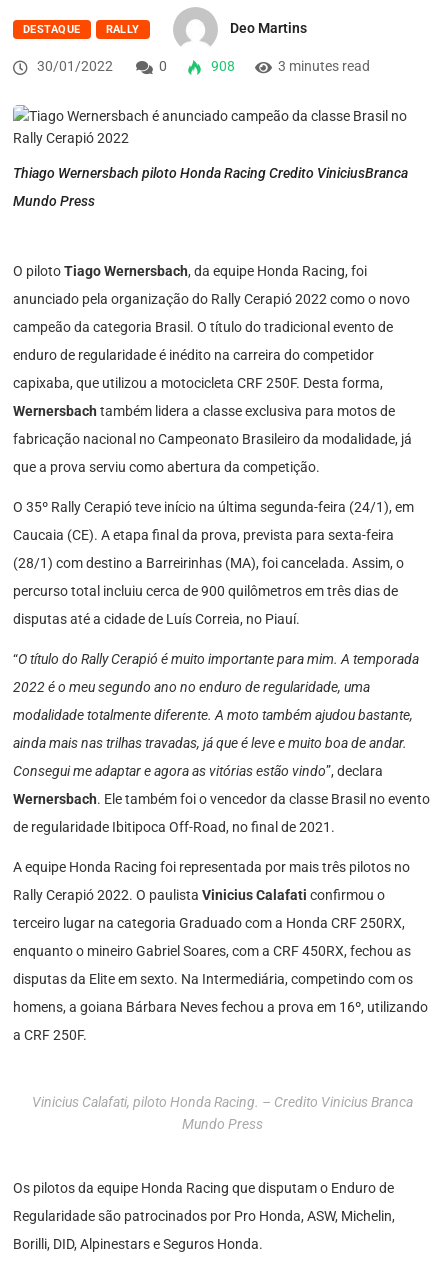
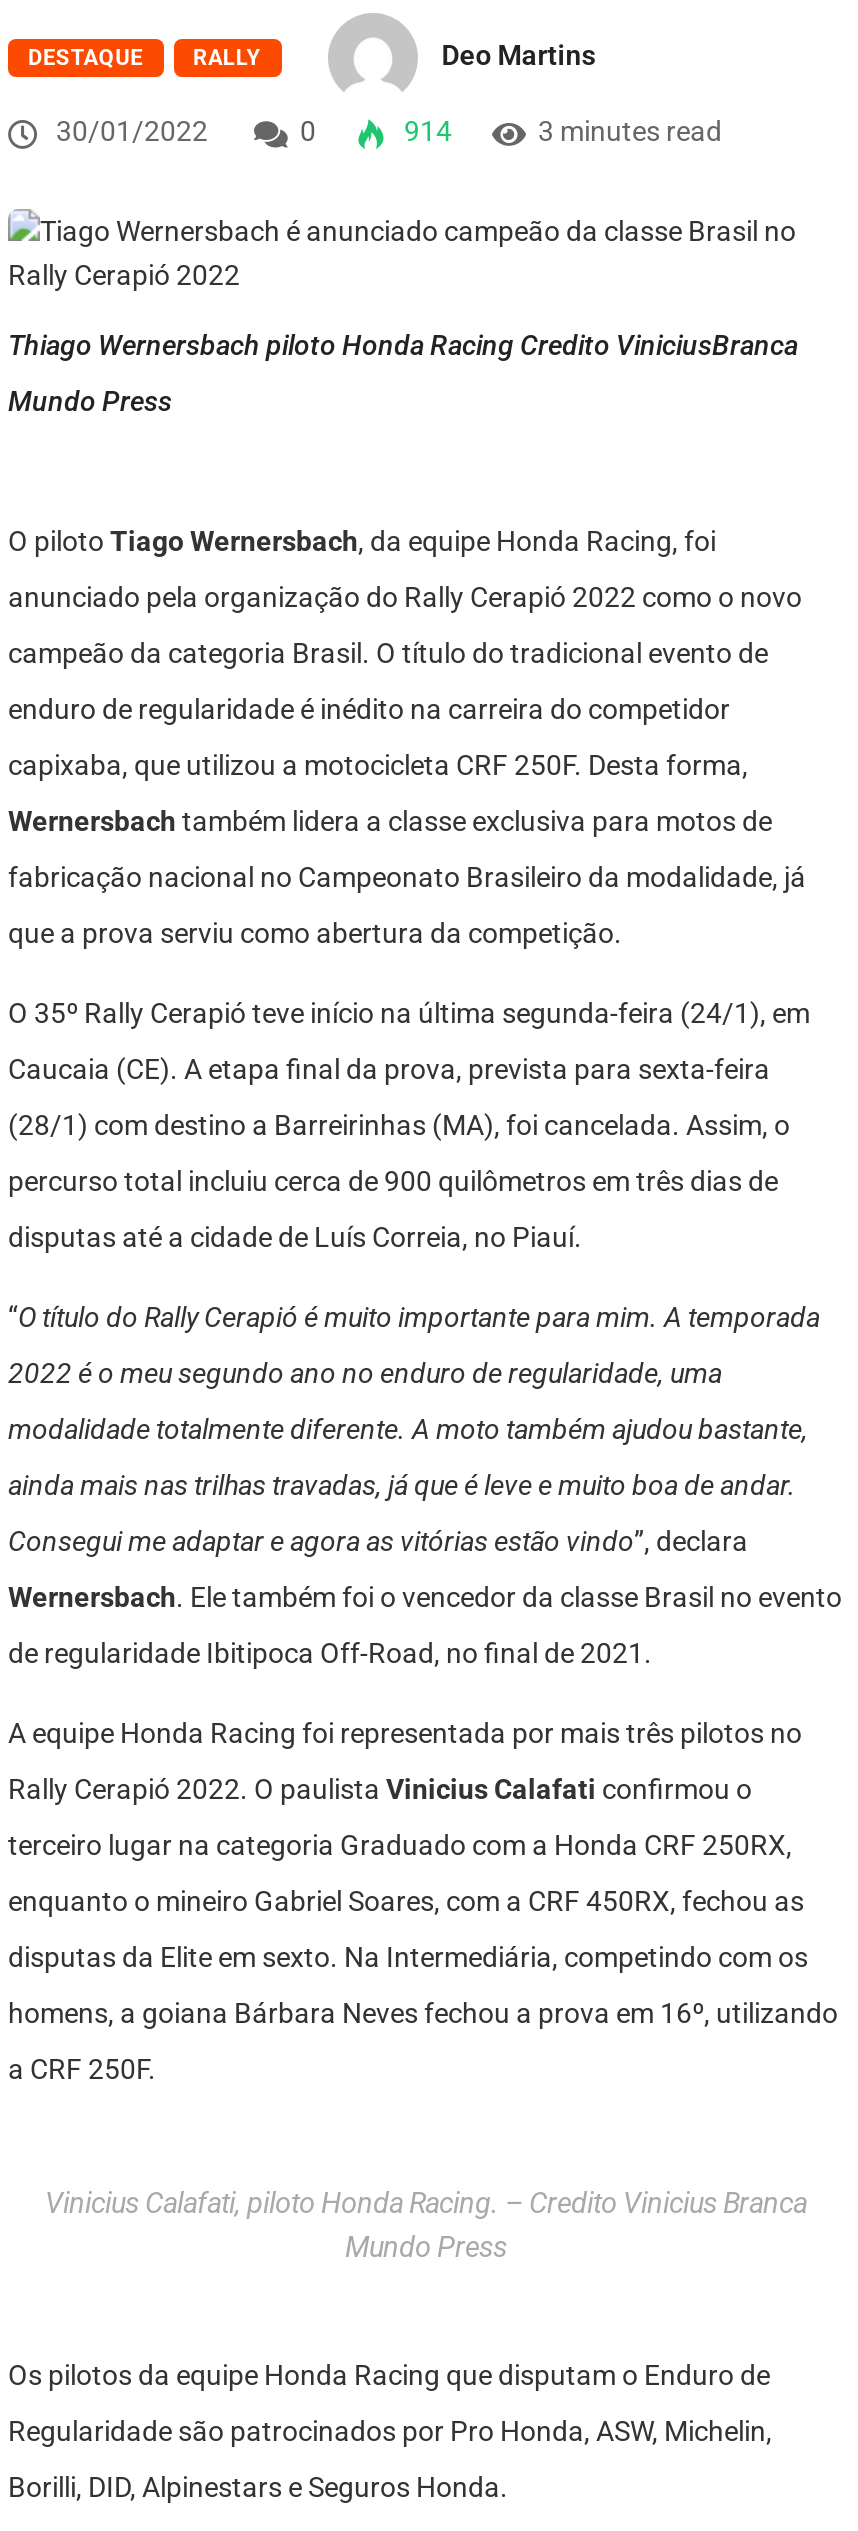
- 908
+ 914
